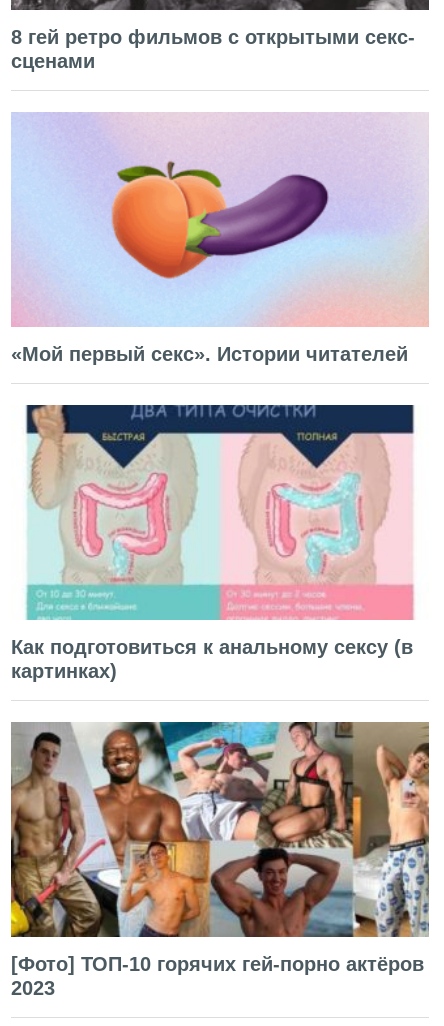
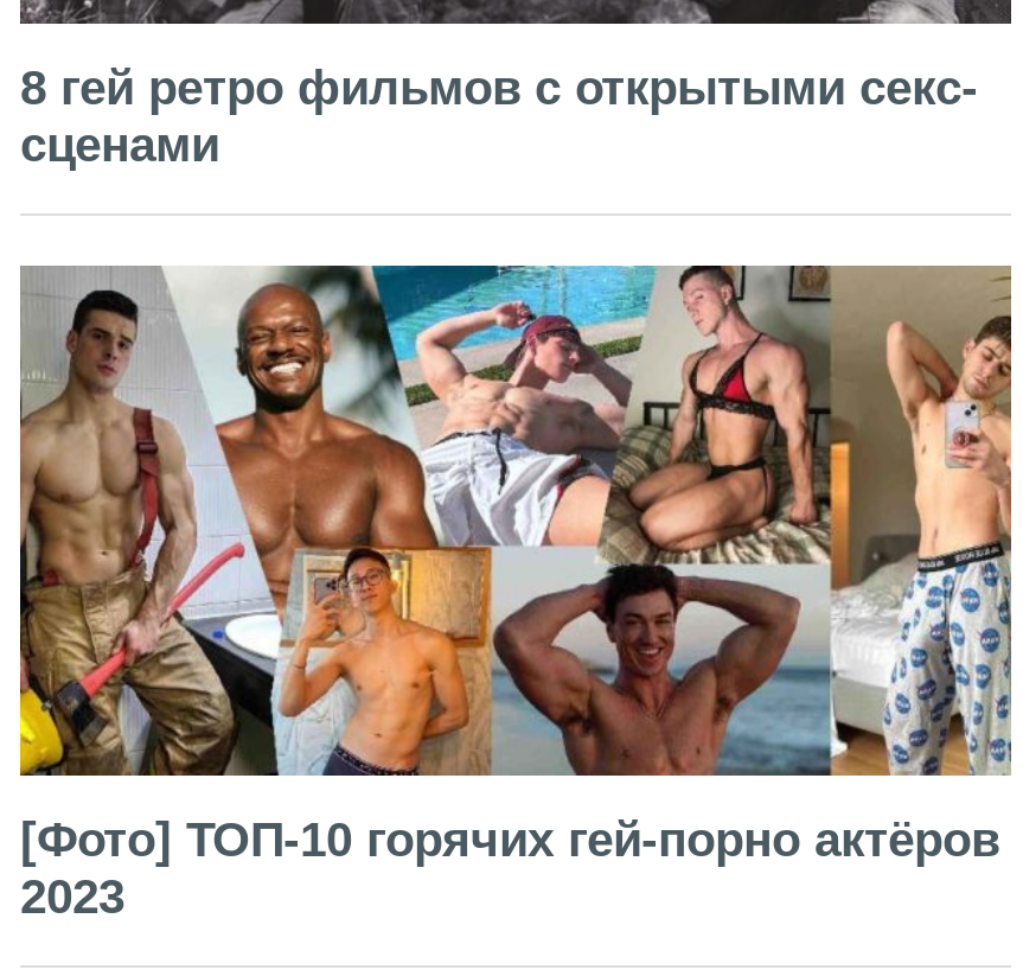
- [image]
- «Мой первый секс». Истории читателей

- [image]
- Как подготовиться к анальному сексу (в
- картинках)
